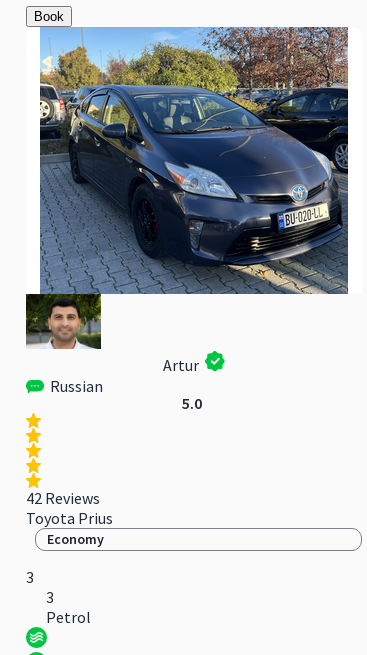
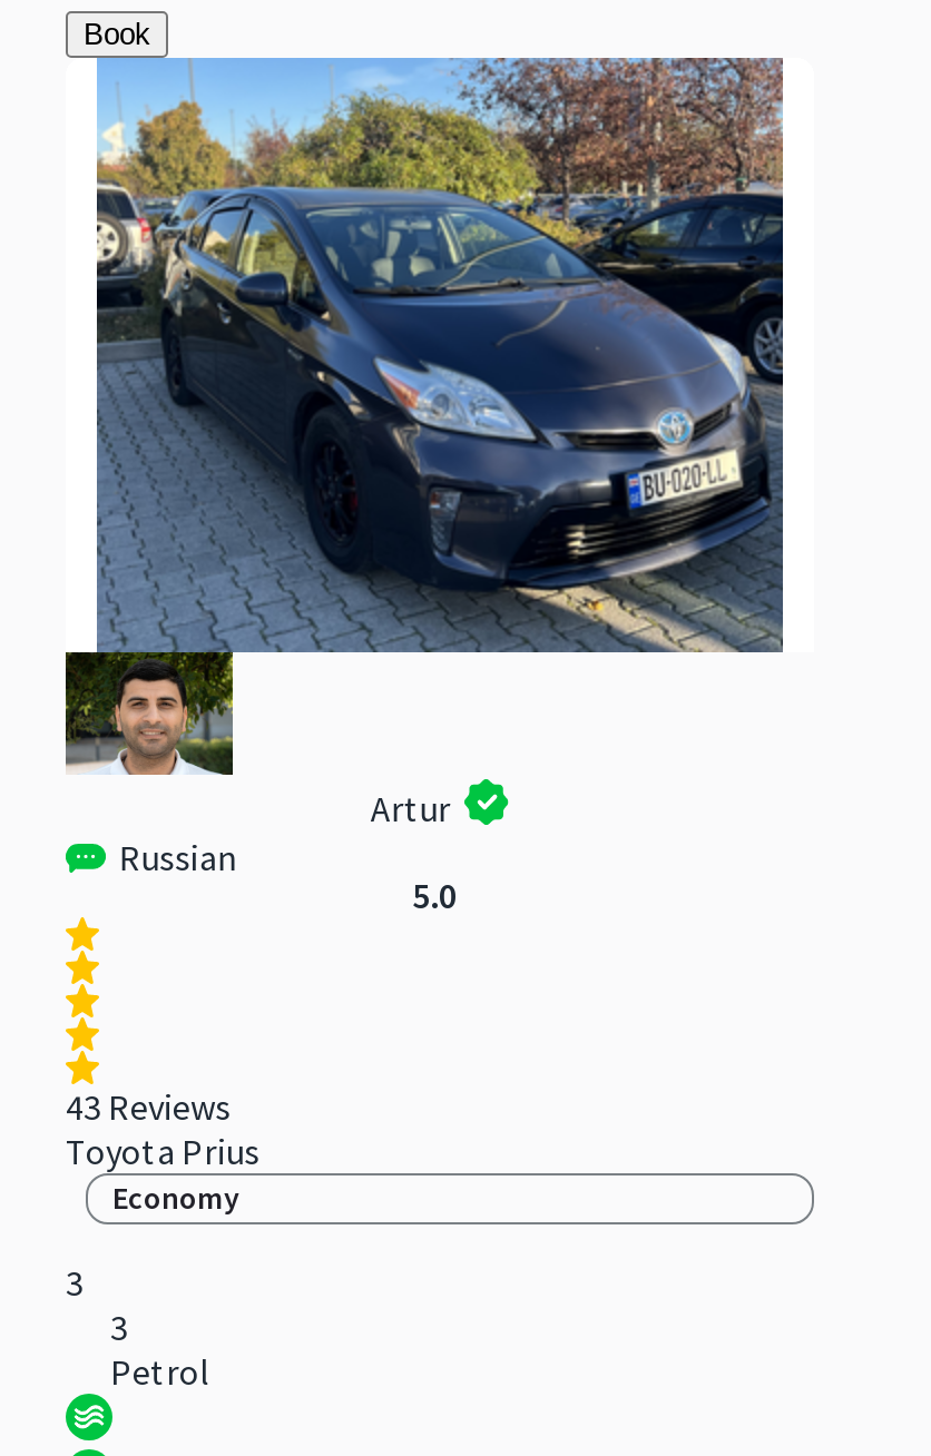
- 42 Reviews
+ 43 Reviews
